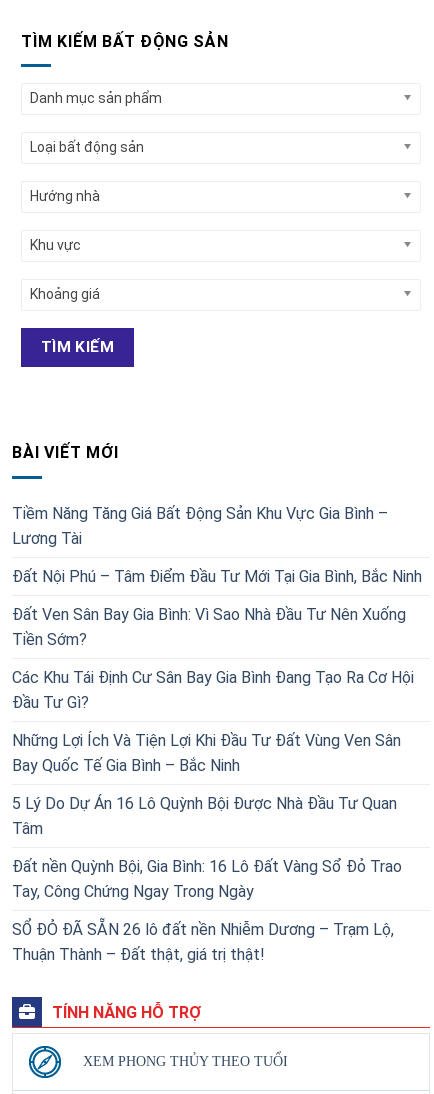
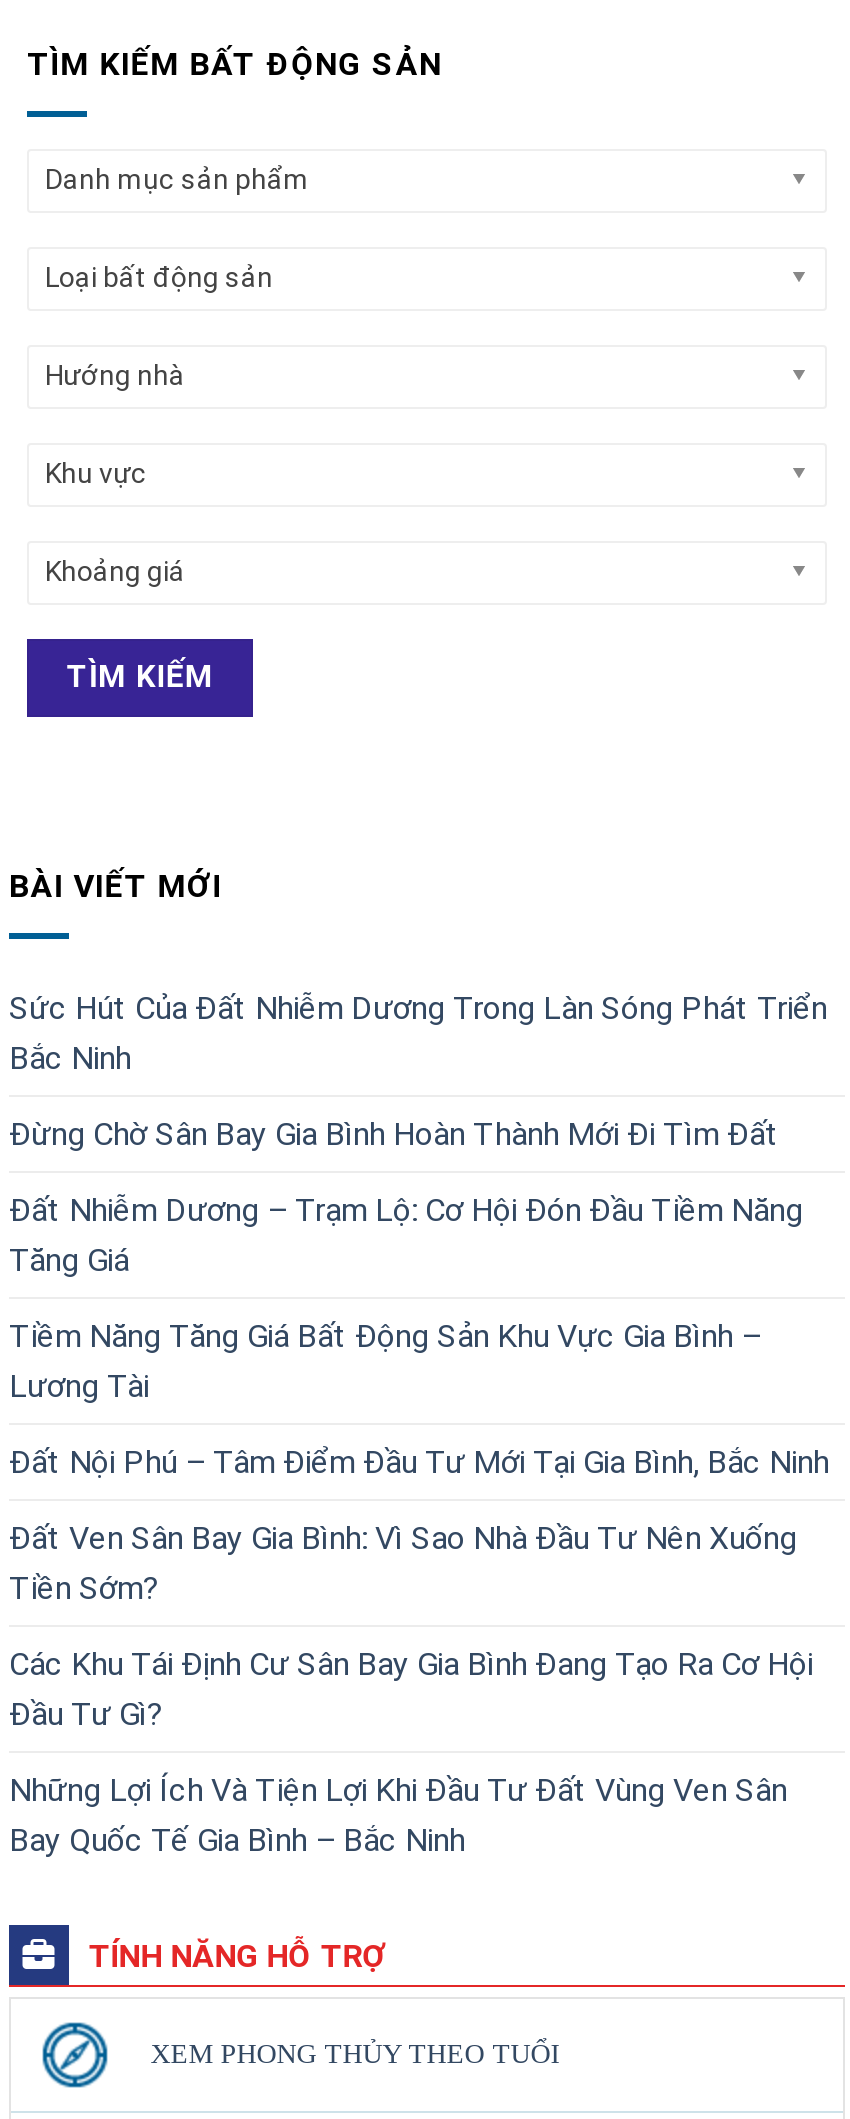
+ Sức Hút Của Đất Nhiễm Dương Trong Làn Sóng Phát Triển
+ Bắc Ninh
+ Đừng Chờ Sân Bay Gia Bình Hoàn Thành Mới Đi Tìm Đất
+ Đất Nhiễm Dương – Trạm Lộ: Cơ Hội Đón Đầu Tiềm Năng
+ Tăng Giá

moved down: Tiềm Năng Tăng Giá Bất Động Sản Khu Vực Gia Bình – | Lương Tài | Đất Nội Phú – Tâm Điểm Đầu Tư Mới Tại Gia Bình, Bắc Ninh | ... | Những Lợi Ích Và Tiện Lợi Khi Đầu Tư Đất Vùng Ven Sân | Bay Quốc Tế Gia Bình – Bắc Ninh

- 5 Lý Do Dự Án 16 Lô Quỳnh Bội Được Nhà Đầu Tư Quan
- Tâm
- Đất nền Quỳnh Bội, Gia Bình: 16 Lô Đất Vàng Sổ Đỏ Trao
- Tay, Công Chứng Ngay Trong Ngày
- SỔ ĐỎ ĐÃ SẴN 26 lô đất nền Nhiễm Dương – Trạm Lộ,
- Thuận Thành – Đất thật, giá trị thật!
